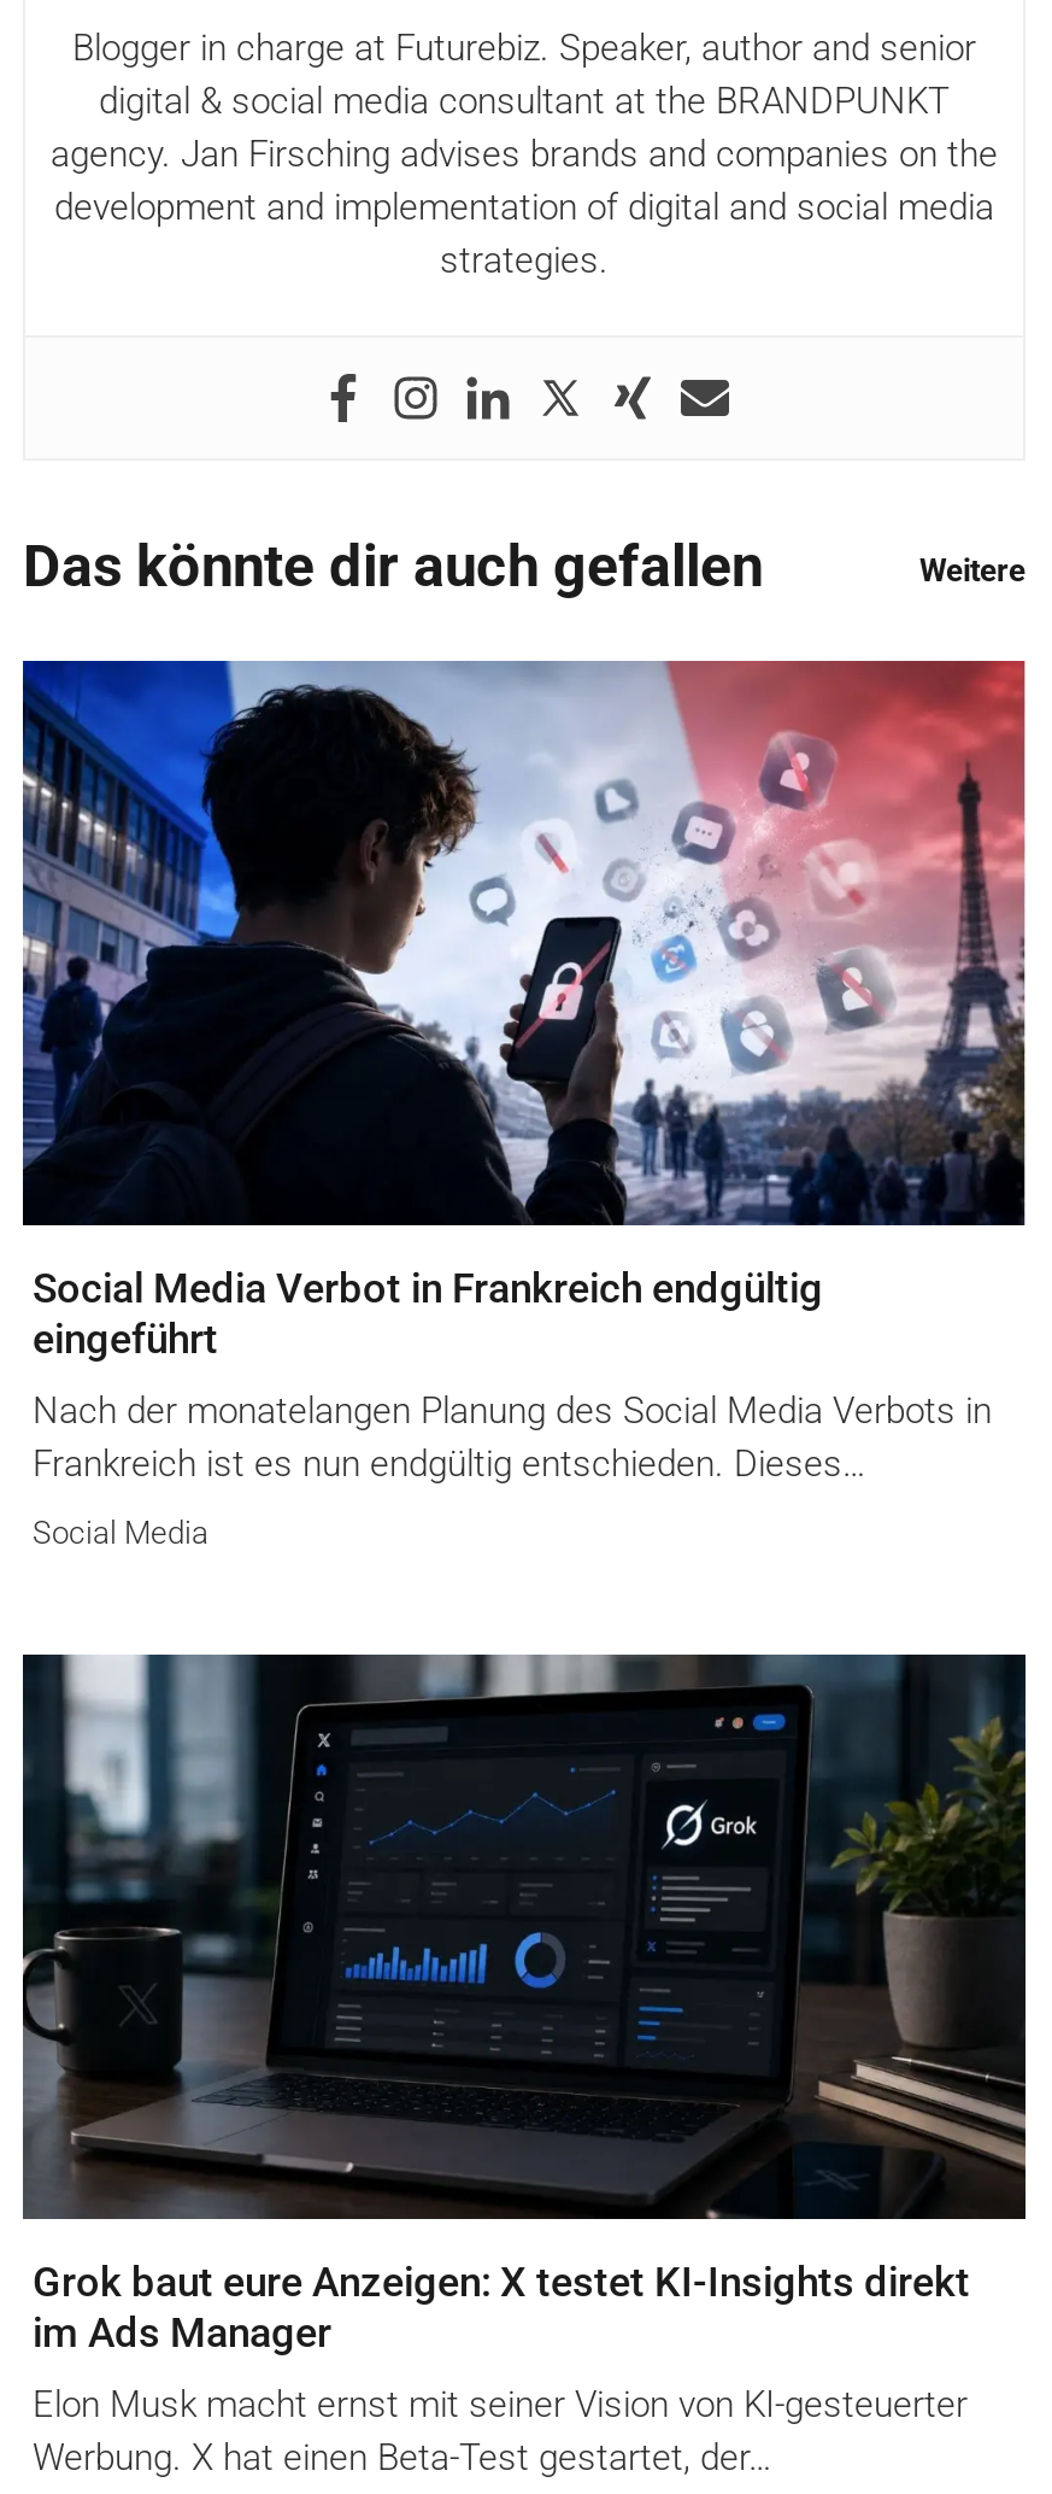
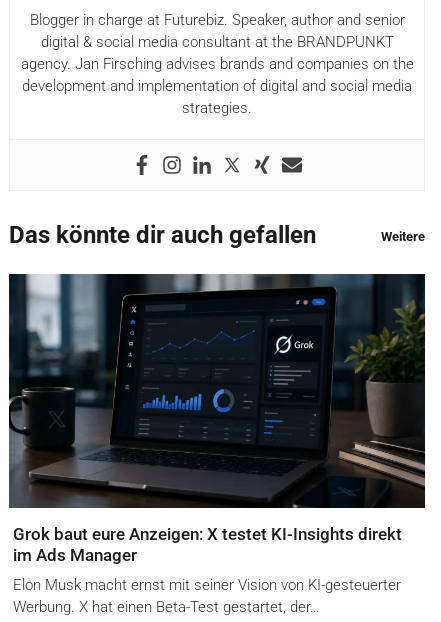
- [image]
- Social Media Verbot in Frankreich endgültig
- eingeführt
- Nach der monatelangen Planung des Social Media Verbots in
- Frankreich ist es nun endgültig entschieden. Dieses…
- Social Media
